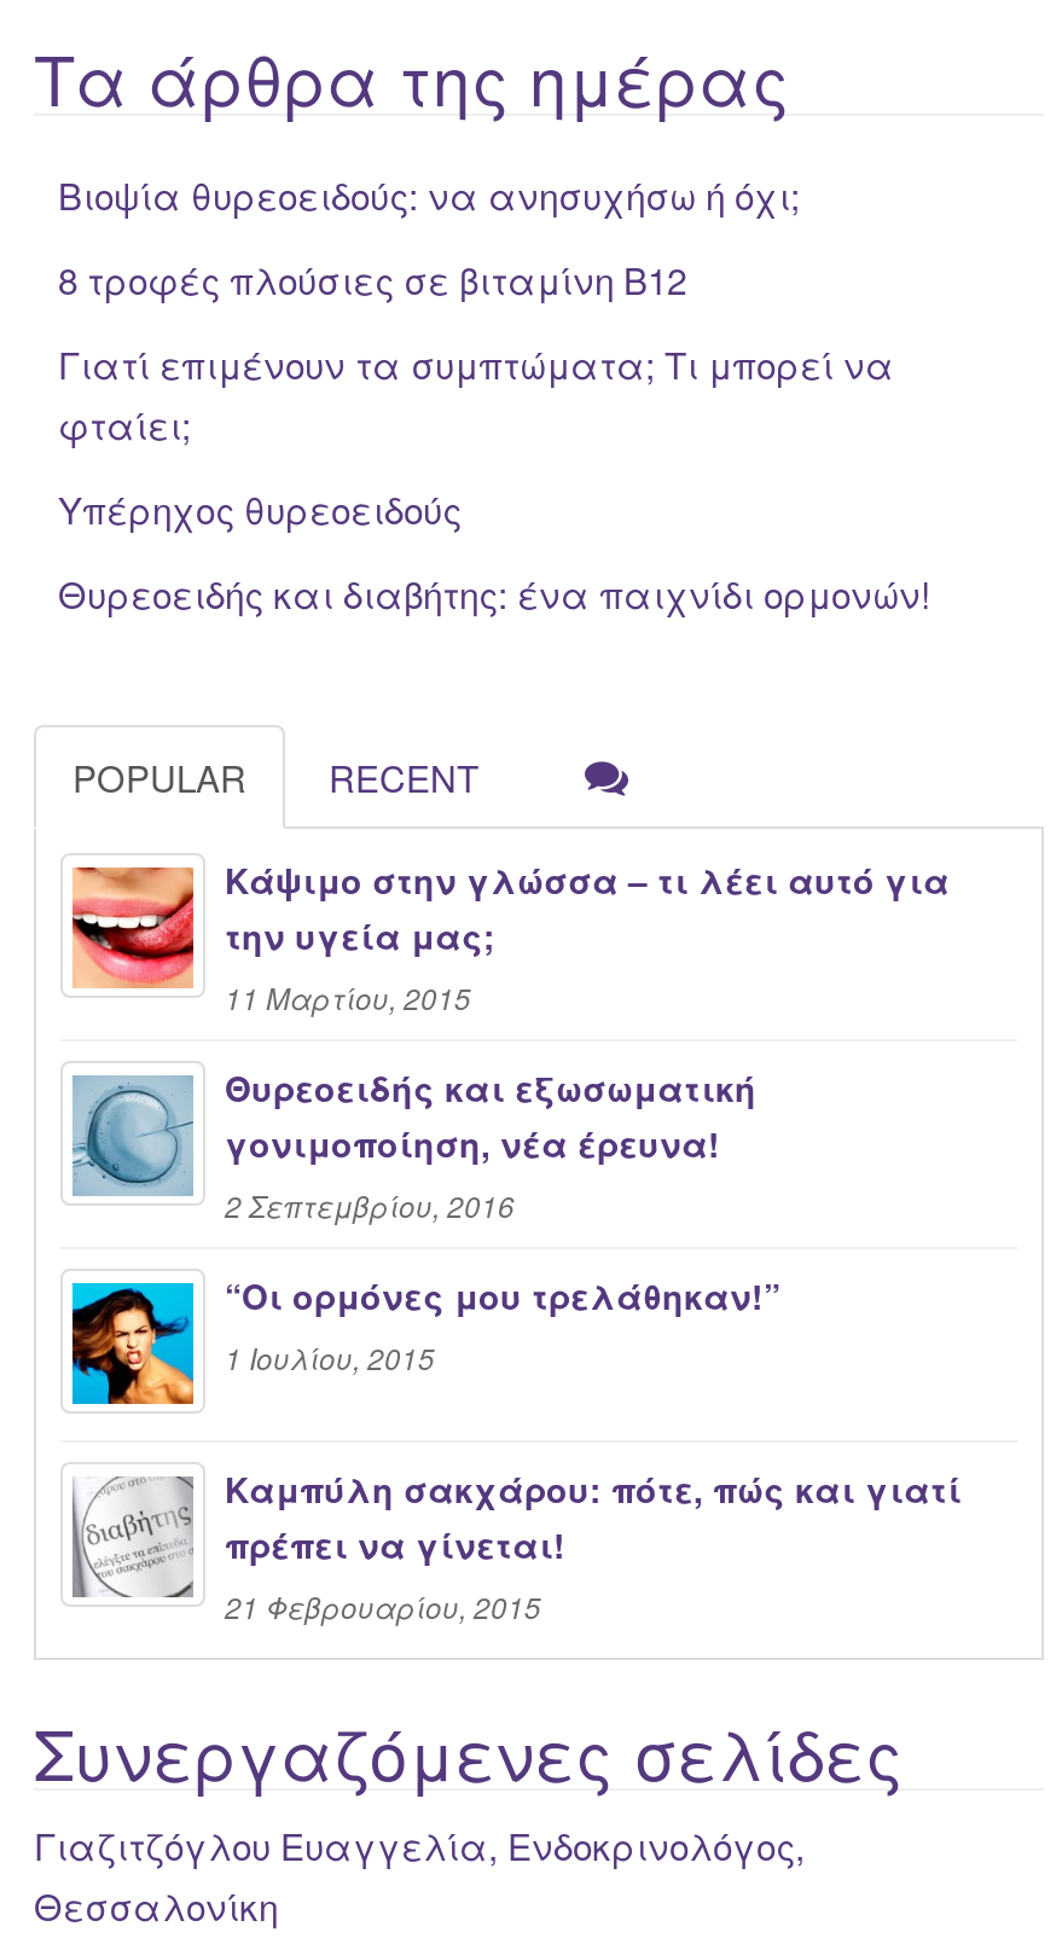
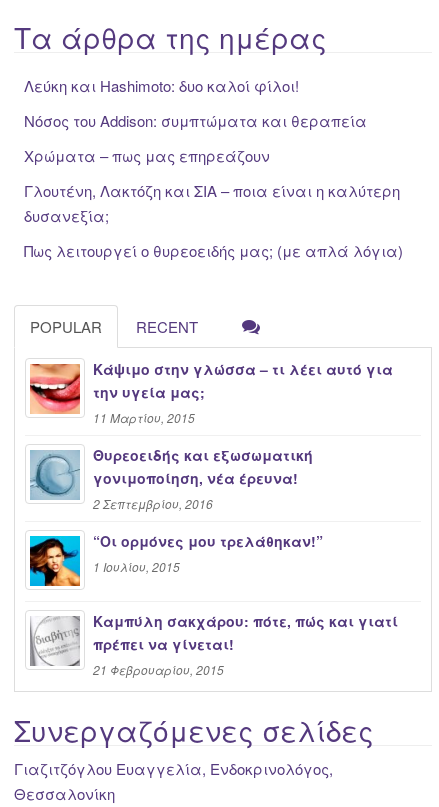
- Βιοψία θυρεοειδούς: να ανησυχήσω ή όχι;
+ Λεύκη και Hashimoto: δυο καλοί φίλοι!

- 8 τροφές πλούσιες σε βιταμίνη Β12
+ Νόσος του Addison: συμπτώματα και θεραπεία

- Γιατί επιμένουν τα συμπτώματα; Τι μπορεί να
- φταίει;
+ Χρώματα – πως μας επηρεάζουν

- Υπέρηχος θυρεοειδούς
+ Γλουτένη, Λακτόζη και ΣΙΑ – ποια είναι η καλύτερη
+ δυσανεξία;

- Θυρεοειδής και διαβήτης: ένα παιχνίδι ορμονών!
+ Πως λειτουργεί ο θυρεοειδής μας; (με απλά λόγια)
